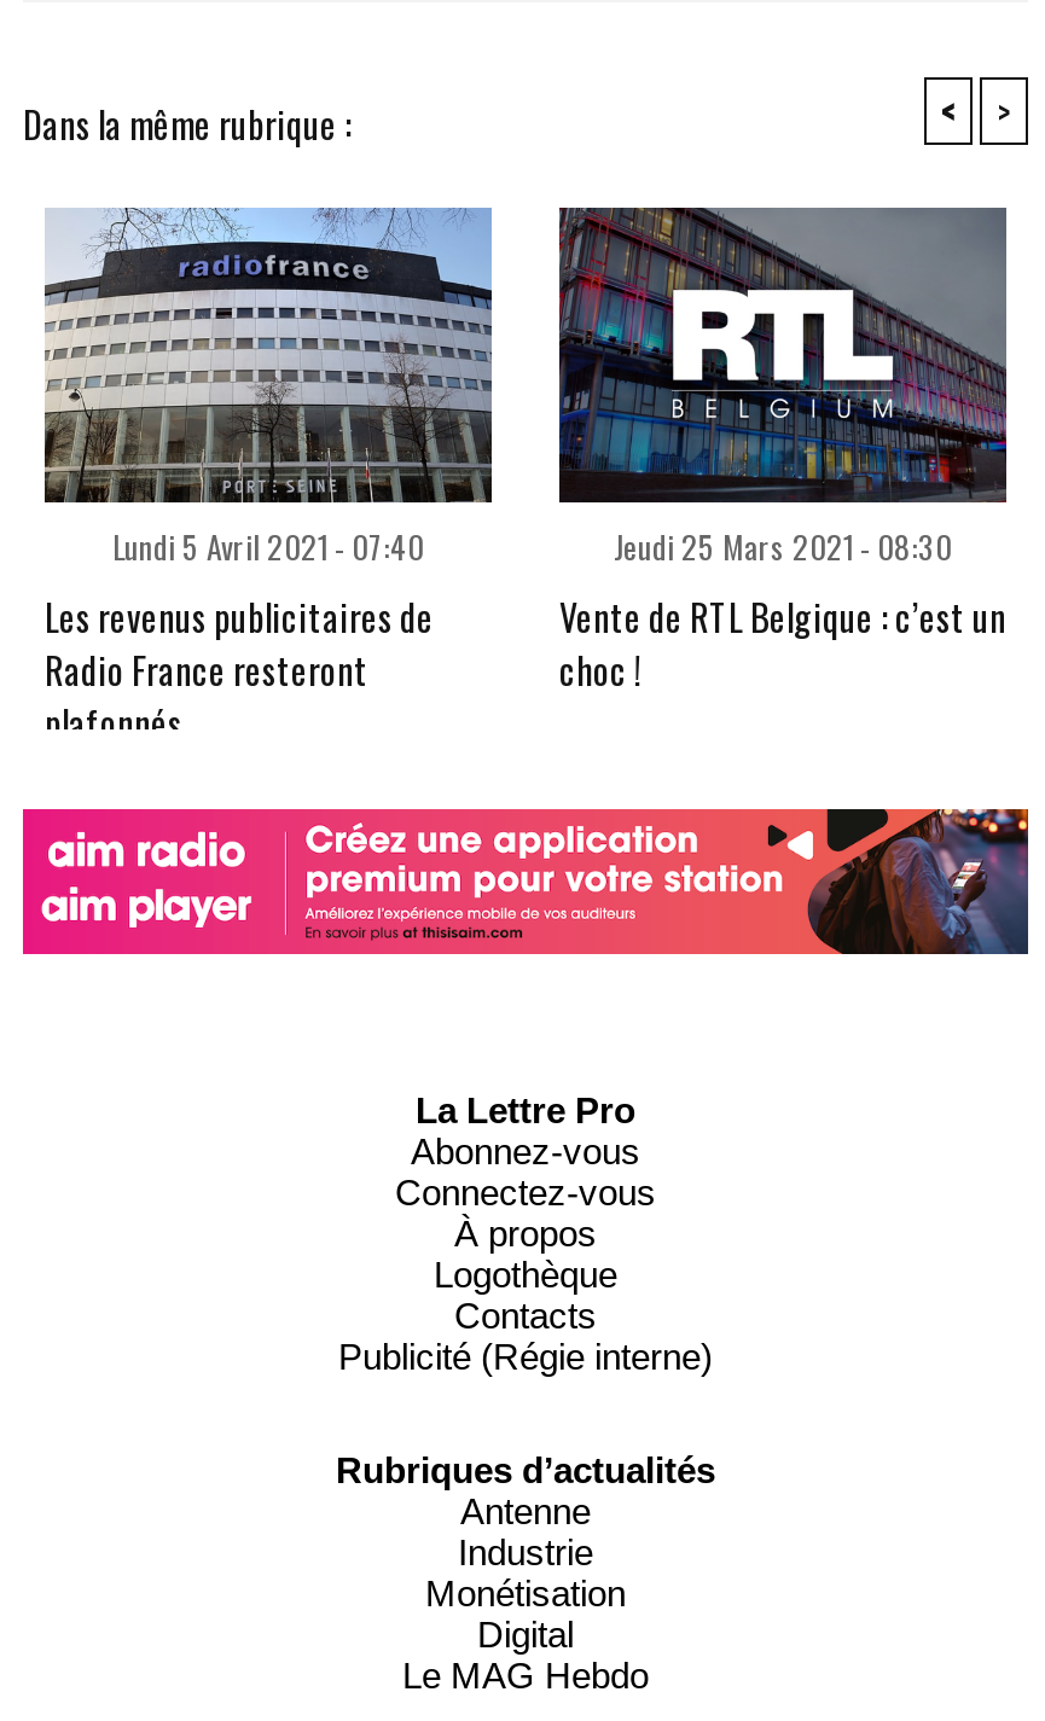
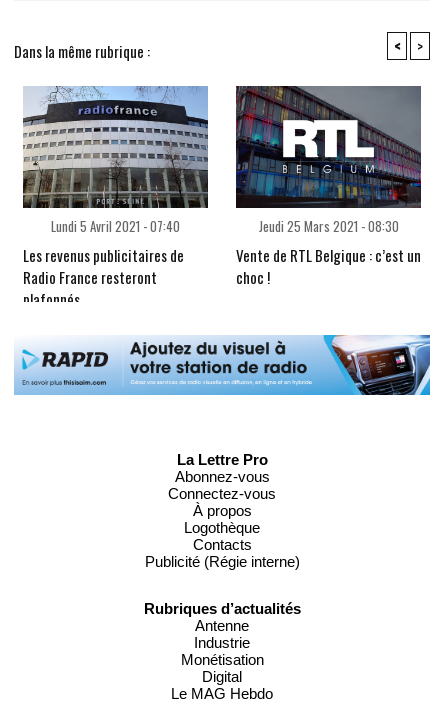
- [image]
+ [image]
